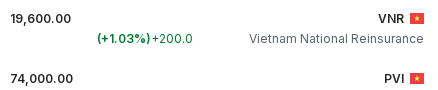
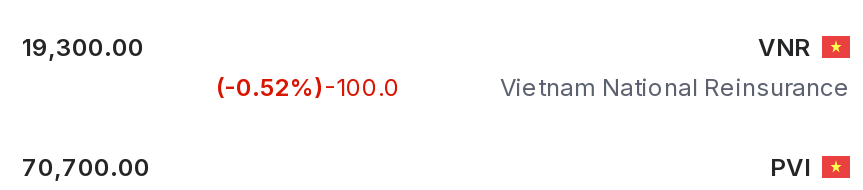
- 19,600.00
+ 19,300.00

- +1.03%
+ -0.52%

- +200.0
+ -100.0

- 74,000.00
+ 70,700.00
